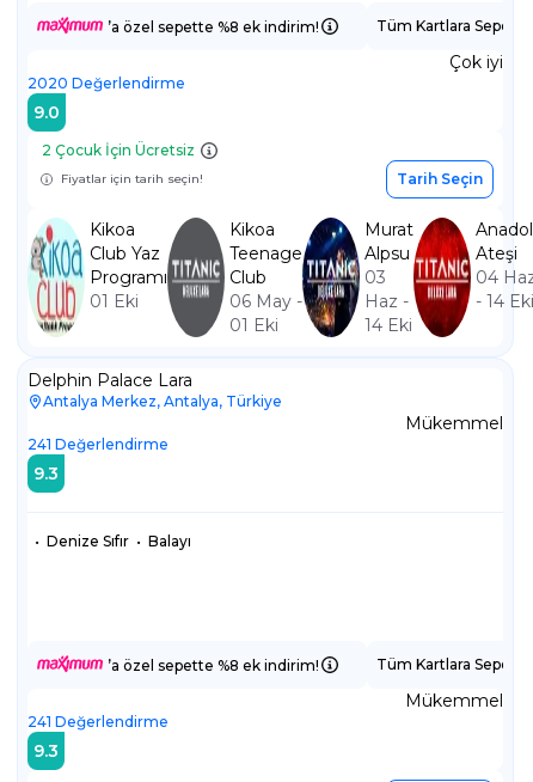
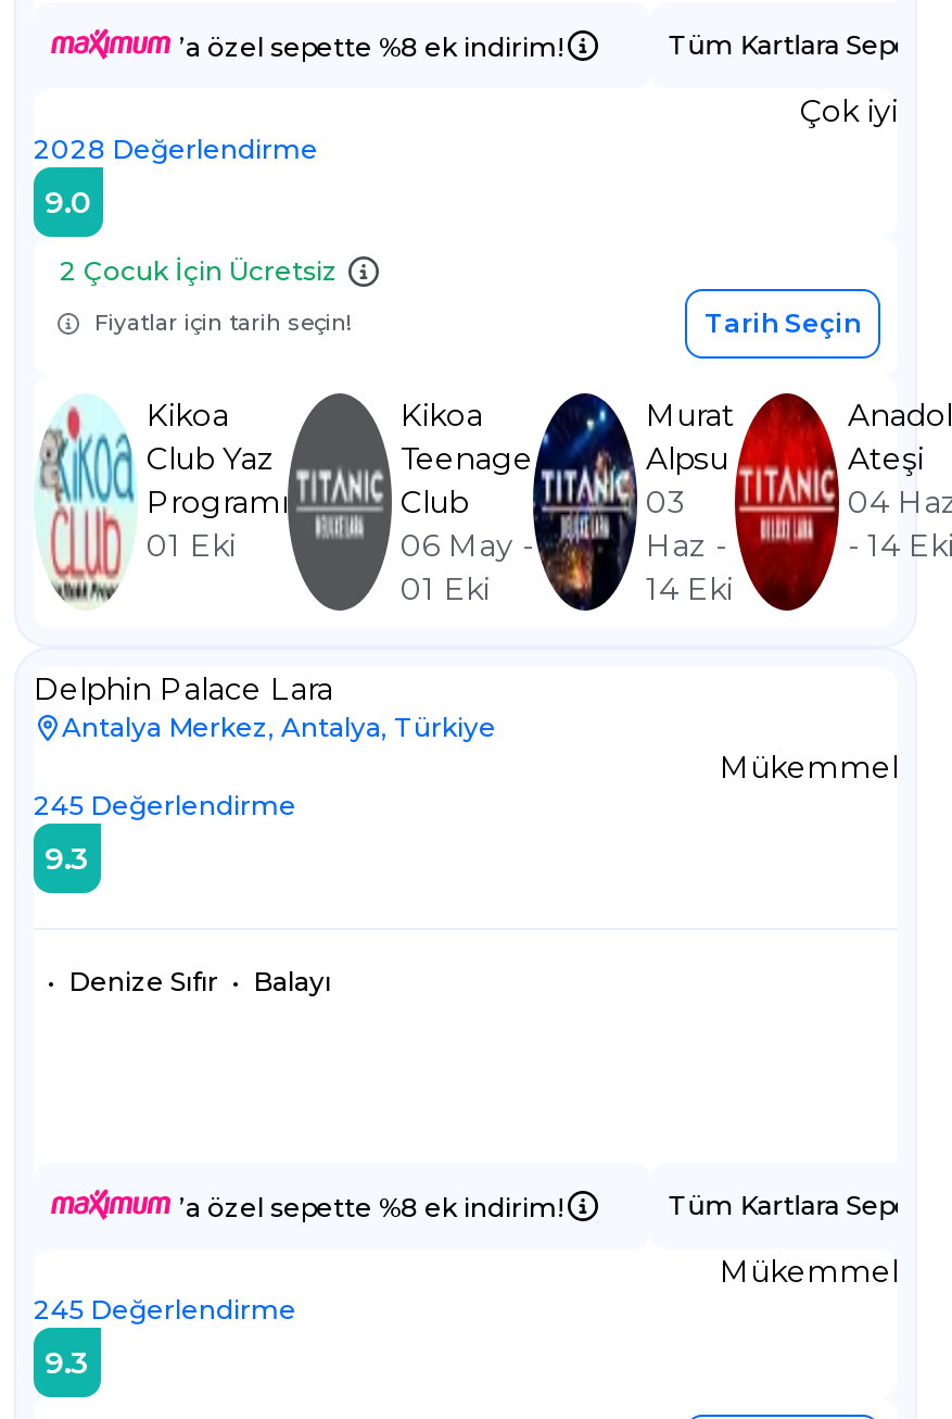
- 2020 Değerlendirme
+ 2028 Değerlendirme

- 241 Değerlendirme
+ 245 Değerlendirme

- 241 Değerlendirme
+ 245 Değerlendirme
